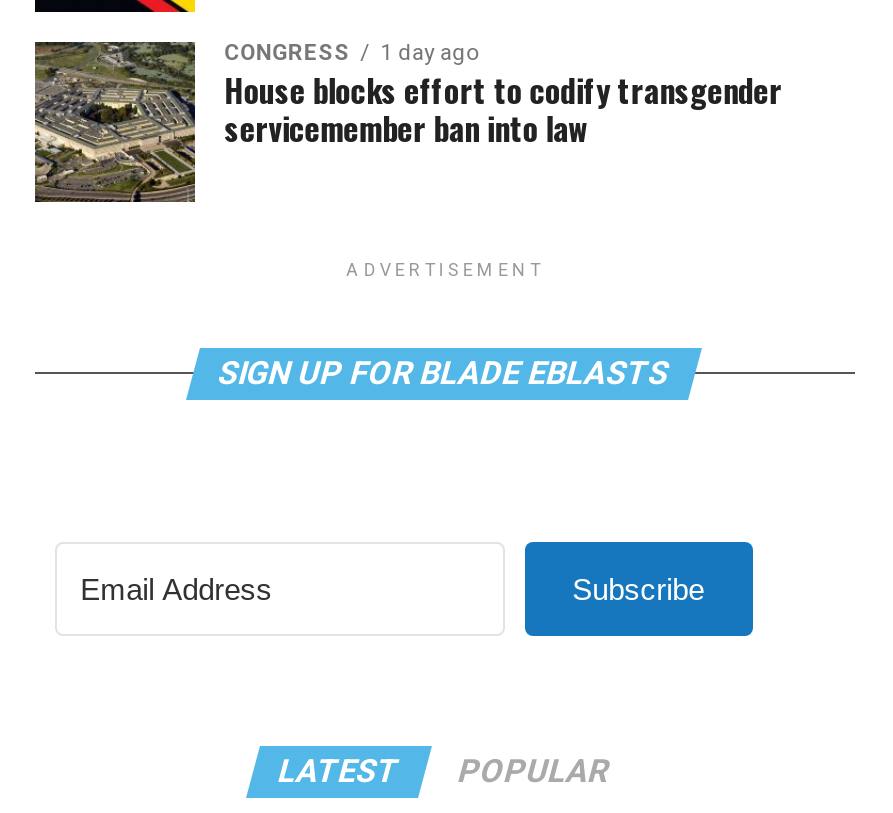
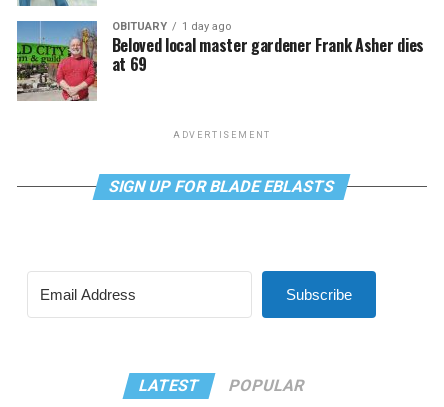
- [image]
- CONGRESS
+ [image]
+ OBITUARY

- House blocks effort to codify transgender
- servicemember ban into law
+ Beloved local master gardener Frank Asher dies
+ at 69
